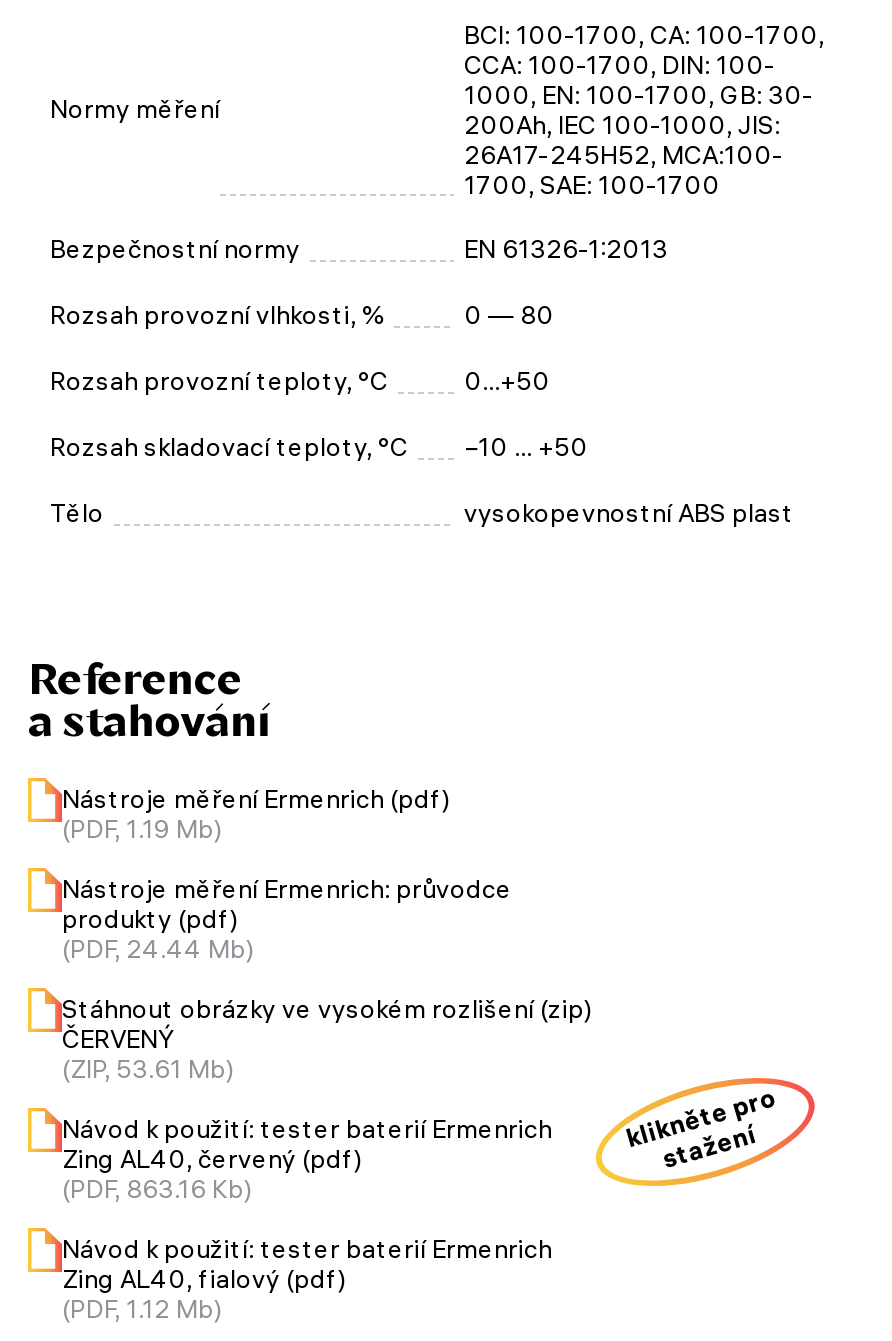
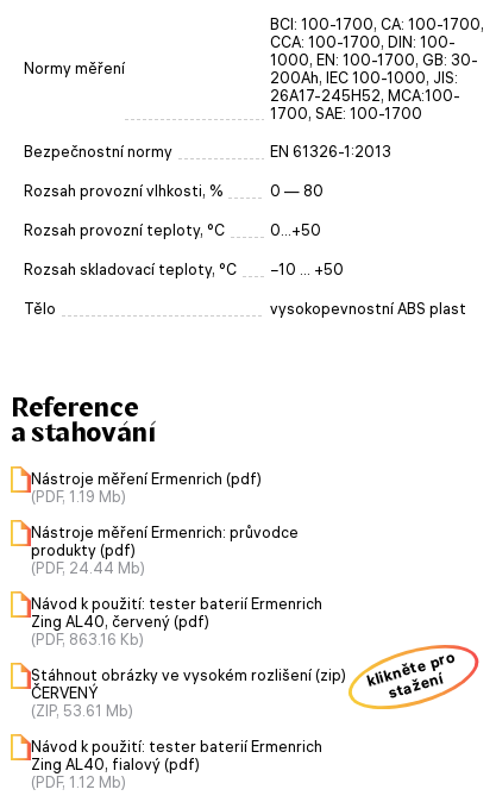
moved down: Stáhnout obrázky ve vysokém rozlišení (zip) | ČERVENÝ | (ZIP, 53.61 Mb)

moved up: Návod k použití: tester baterií Ermenrich | Zing AL40, červený (pdf) | (PDF, 863.16 Kb)
